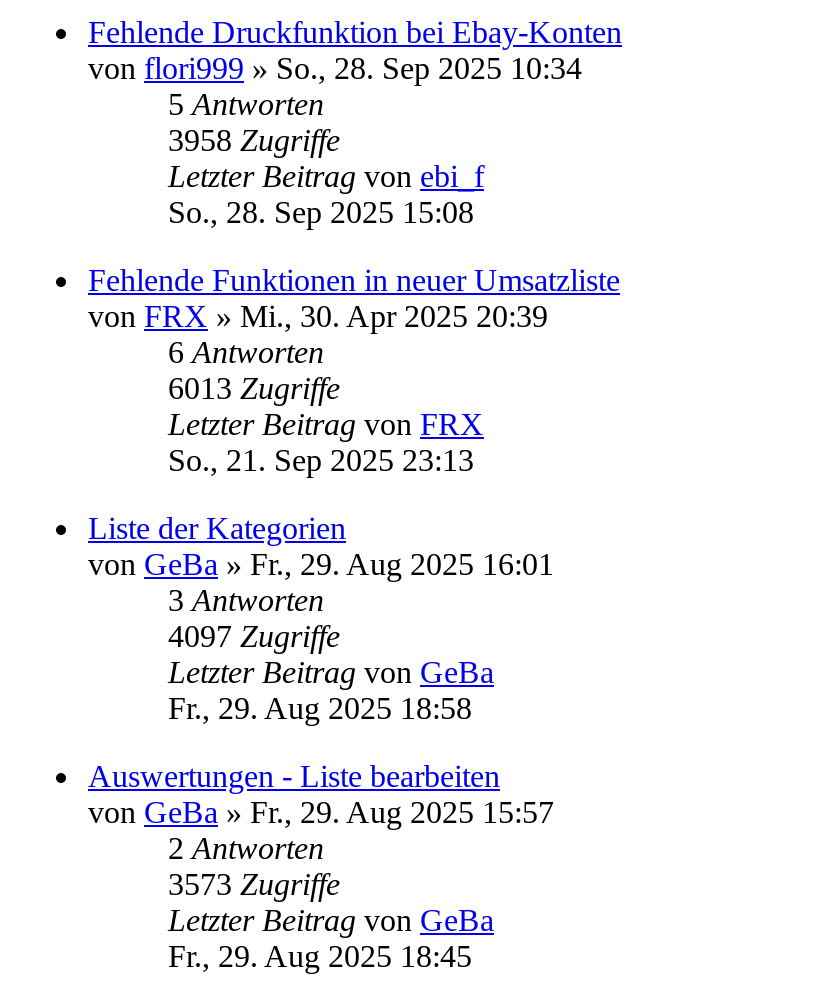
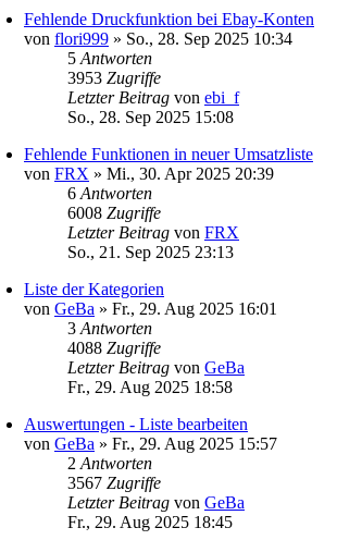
- 3958 Zugriffe
+ 3953 Zugriffe

- 6013 Zugriffe
+ 6008 Zugriffe

- 4097 Zugriffe
+ 4088 Zugriffe

- 3573 Zugriffe
+ 3567 Zugriffe
